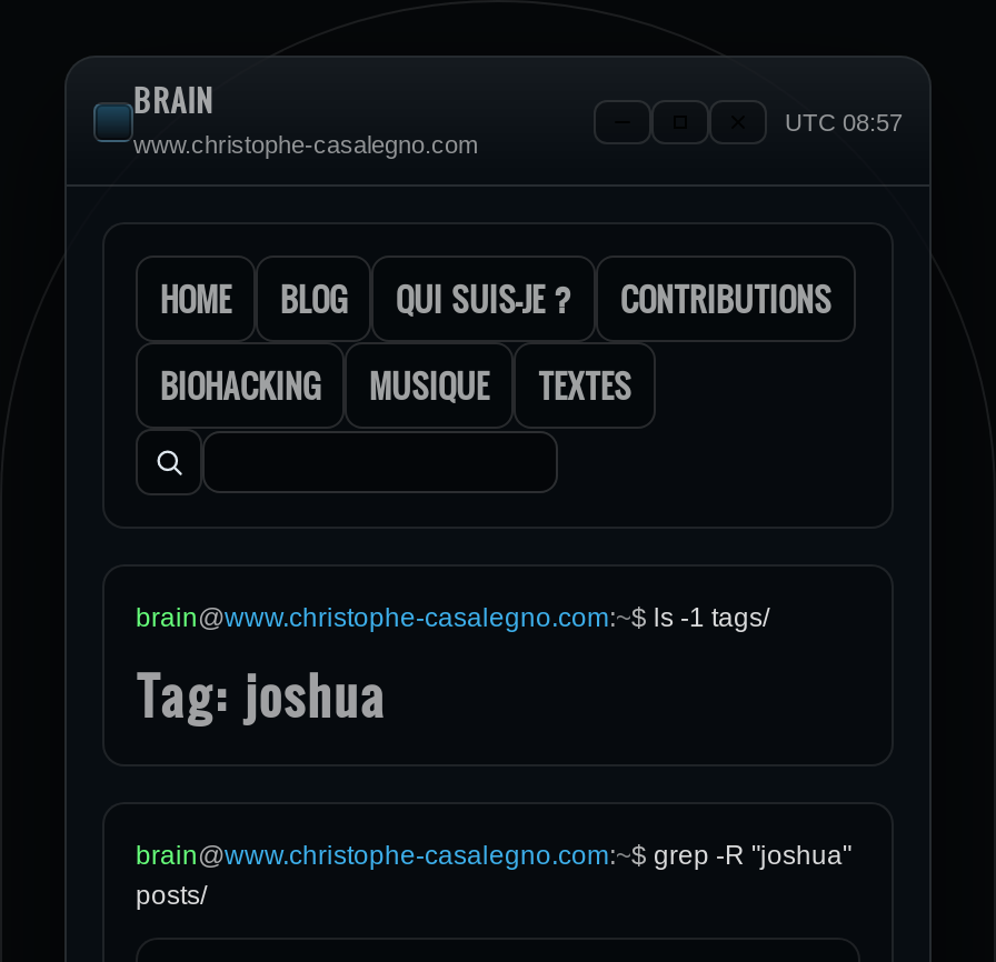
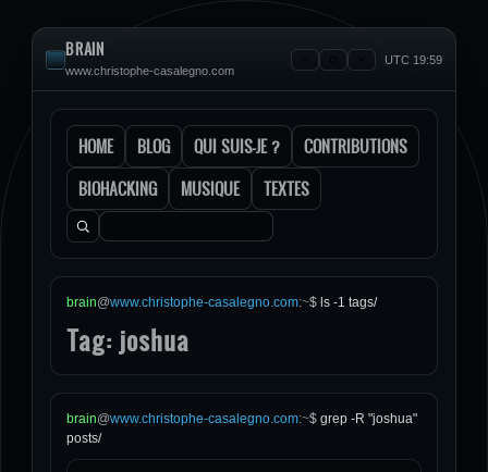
- UTC 08:57
+ UTC 19:59
